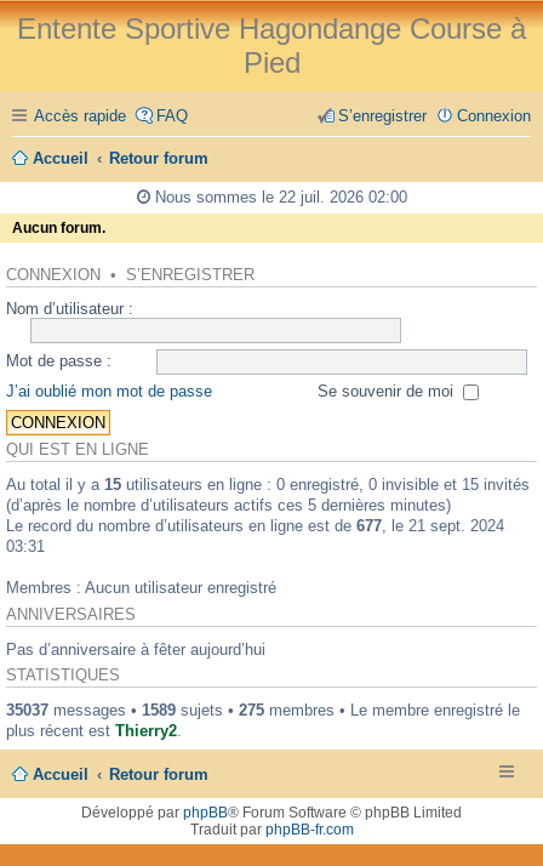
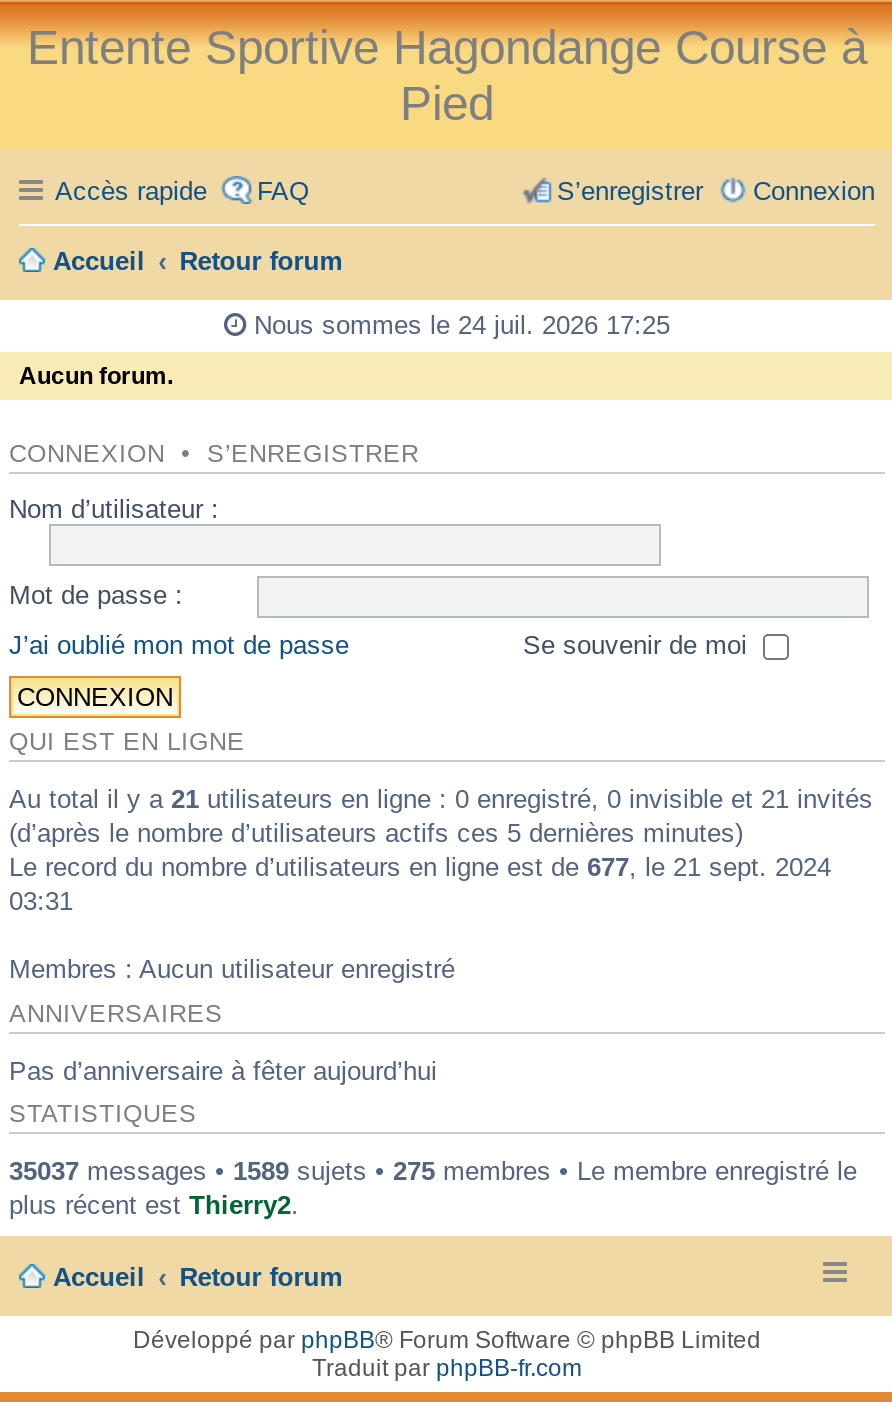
- Nous sommes le 22 juil. 2026 02:00
+ Nous sommes le 24 juil. 2026 17:25

- Au total il y a 15 utilisateurs en ligne : 0 enregistré, 0 invisible et 15 invités
+ Au total il y a 21 utilisateurs en ligne : 0 enregistré, 0 invisible et 21 invités
